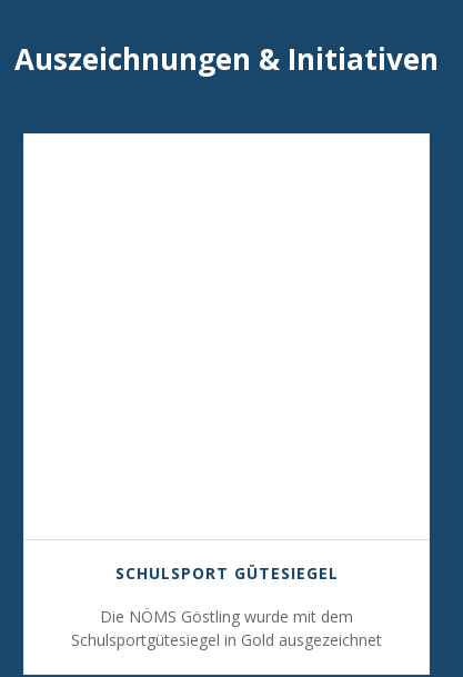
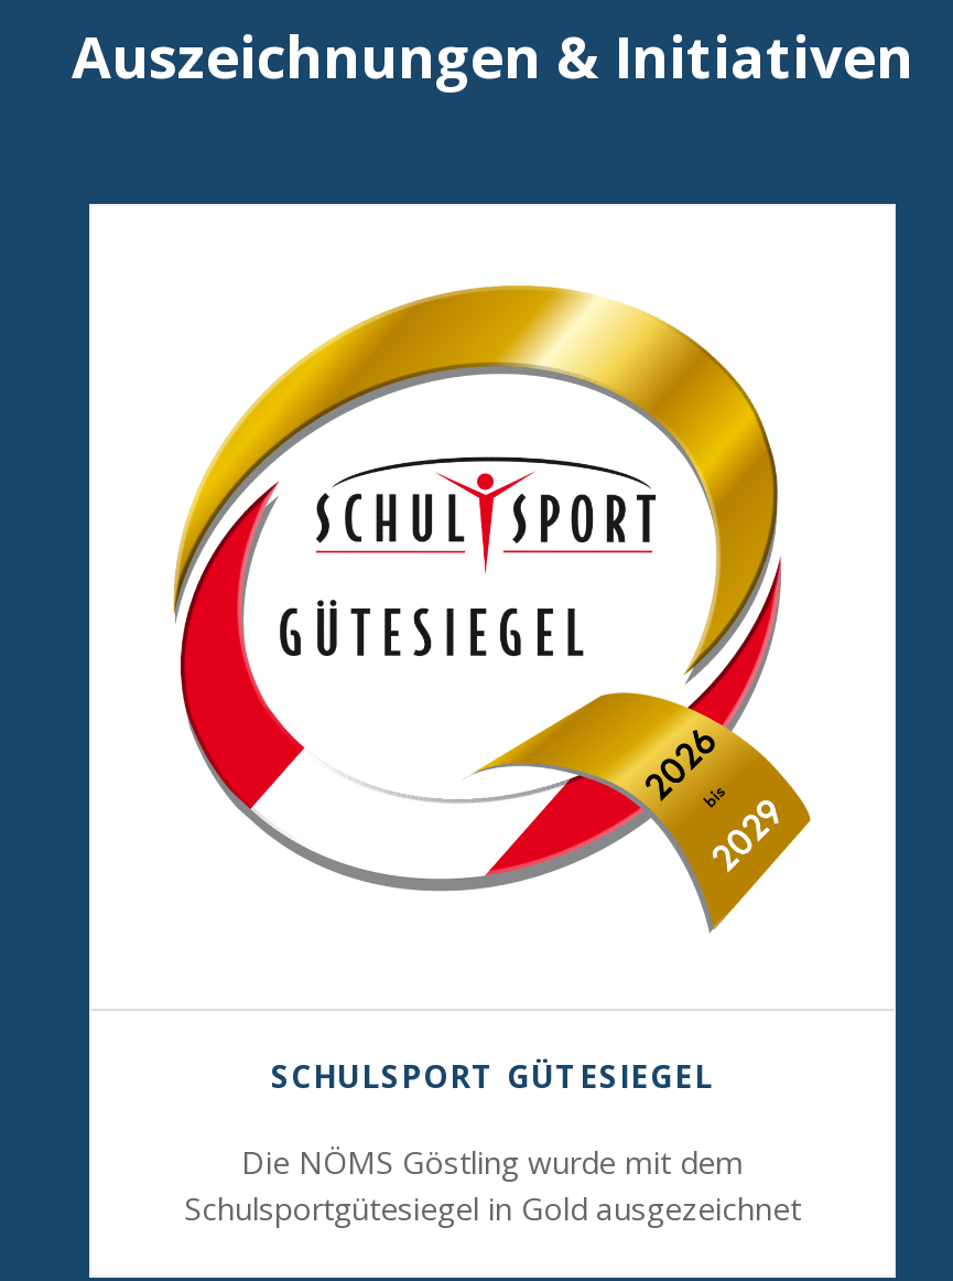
+ [image]
